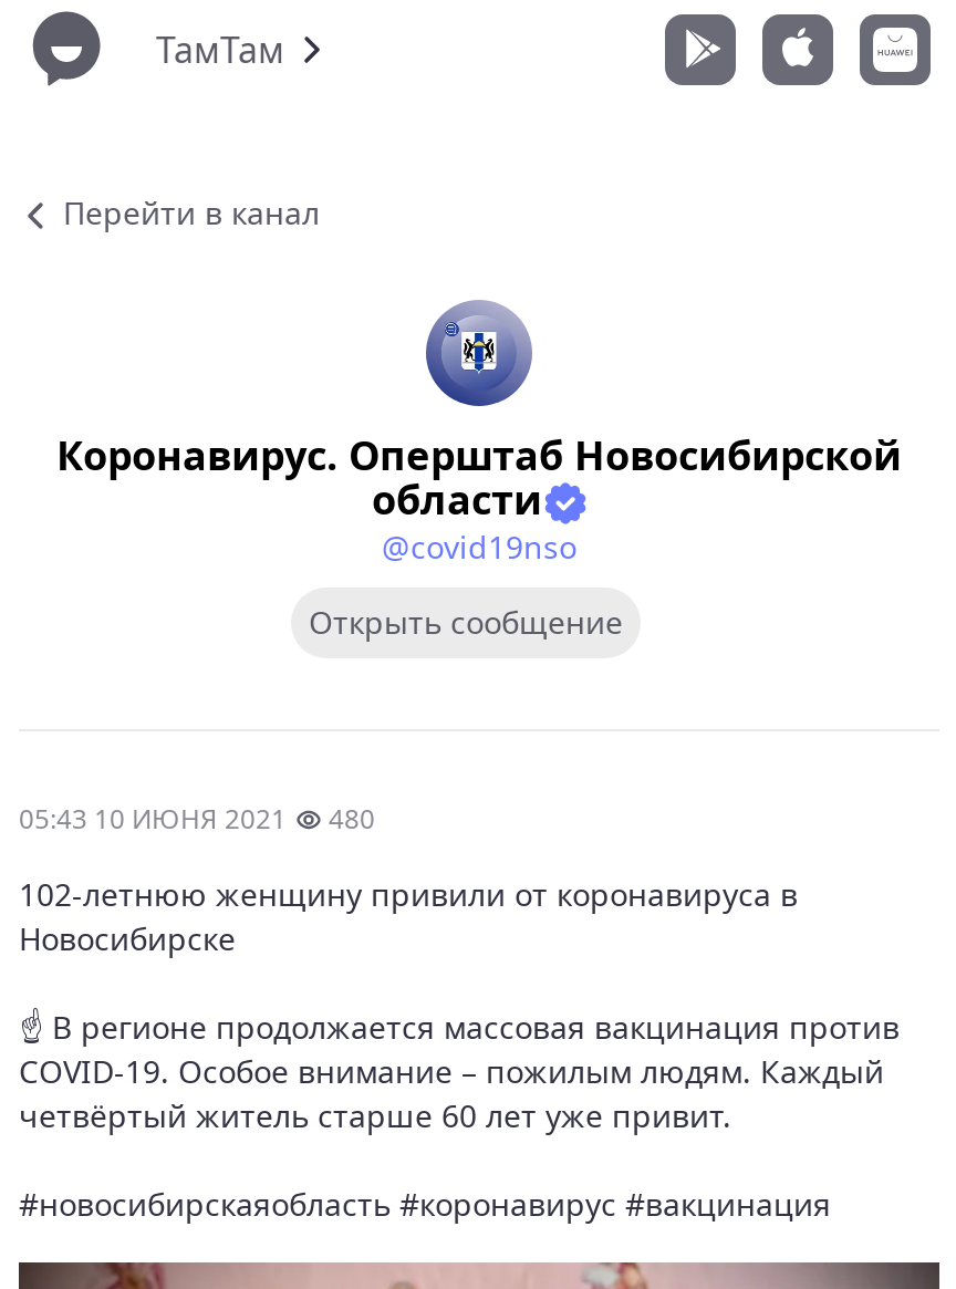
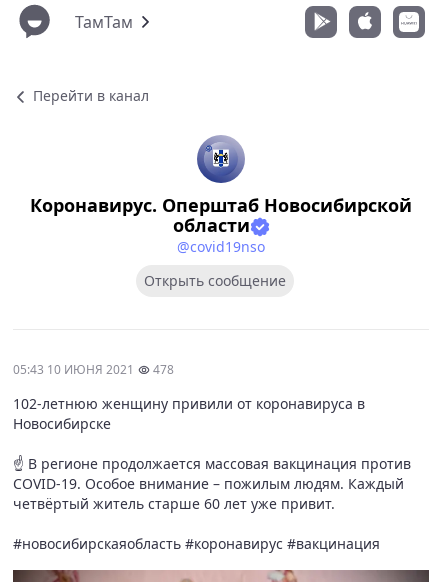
- 05:43 10 ИЮНЯ 2021 480
+ 05:43 10 ИЮНЯ 2021 478
